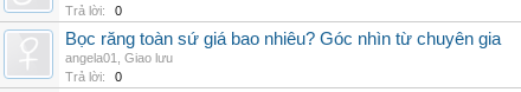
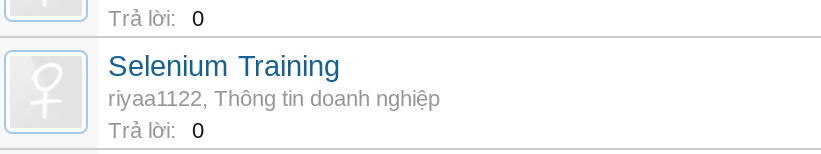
- Bọc răng toàn sứ giá bao nhiêu? Góc nhìn từ chuyên gia
- angela01, Giao lưu
+ Selenium Training
+ riyaa1122, Thông tin doanh nghiệp
